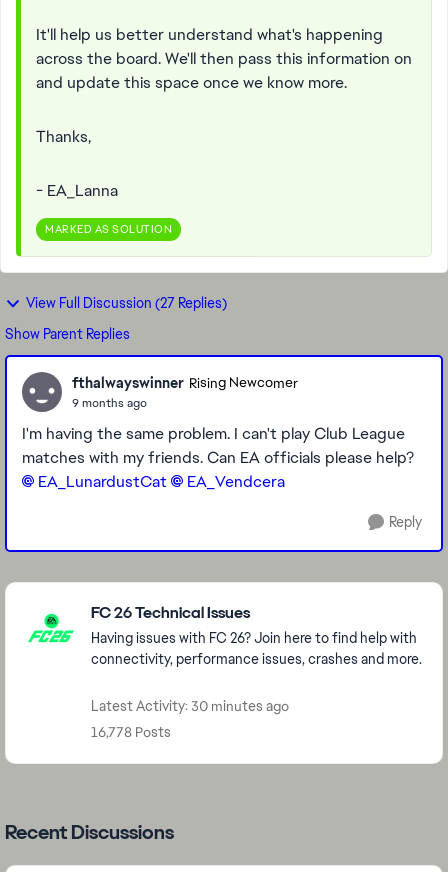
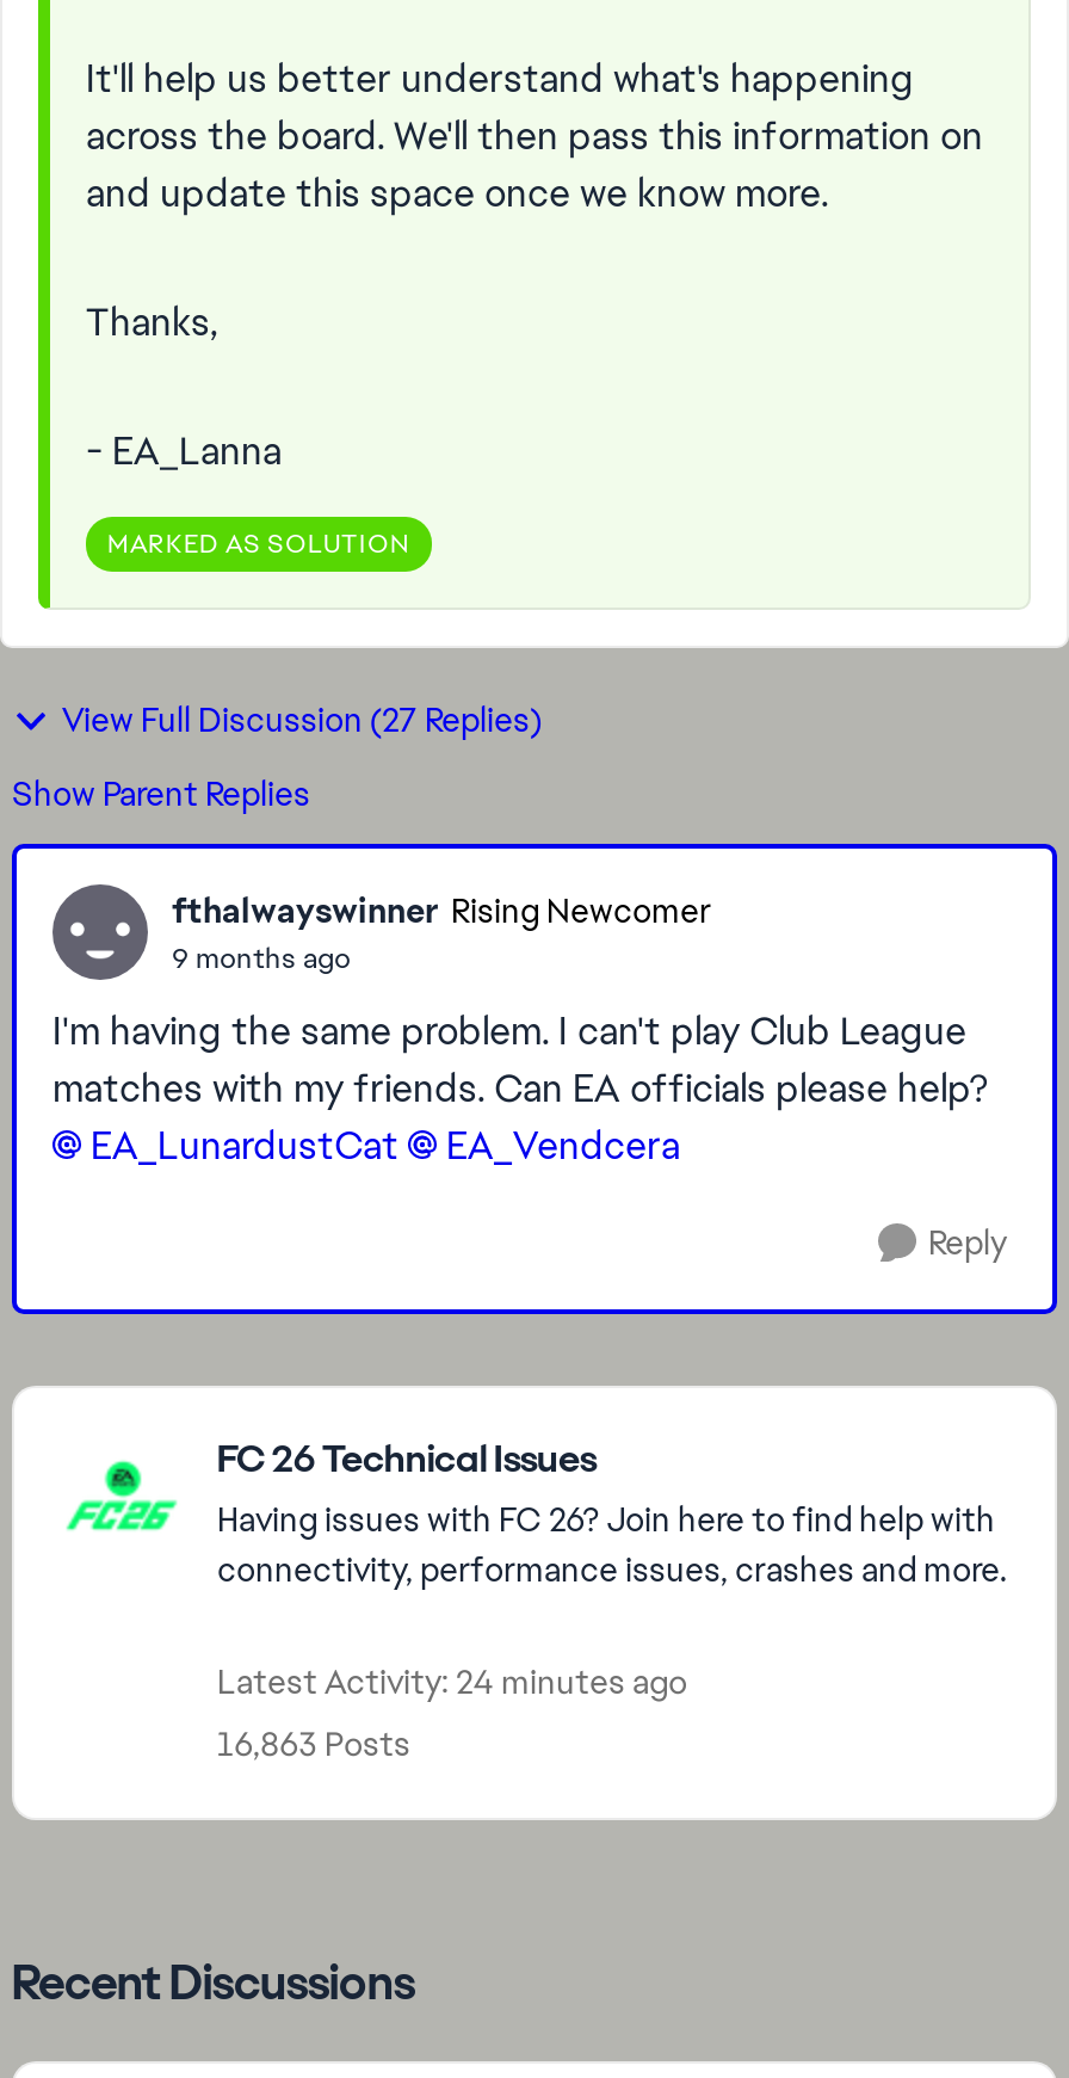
- Latest Activity: 30 minutes ago
+ Latest Activity: 24 minutes ago

- 16,778 Posts
+ 16,863 Posts
